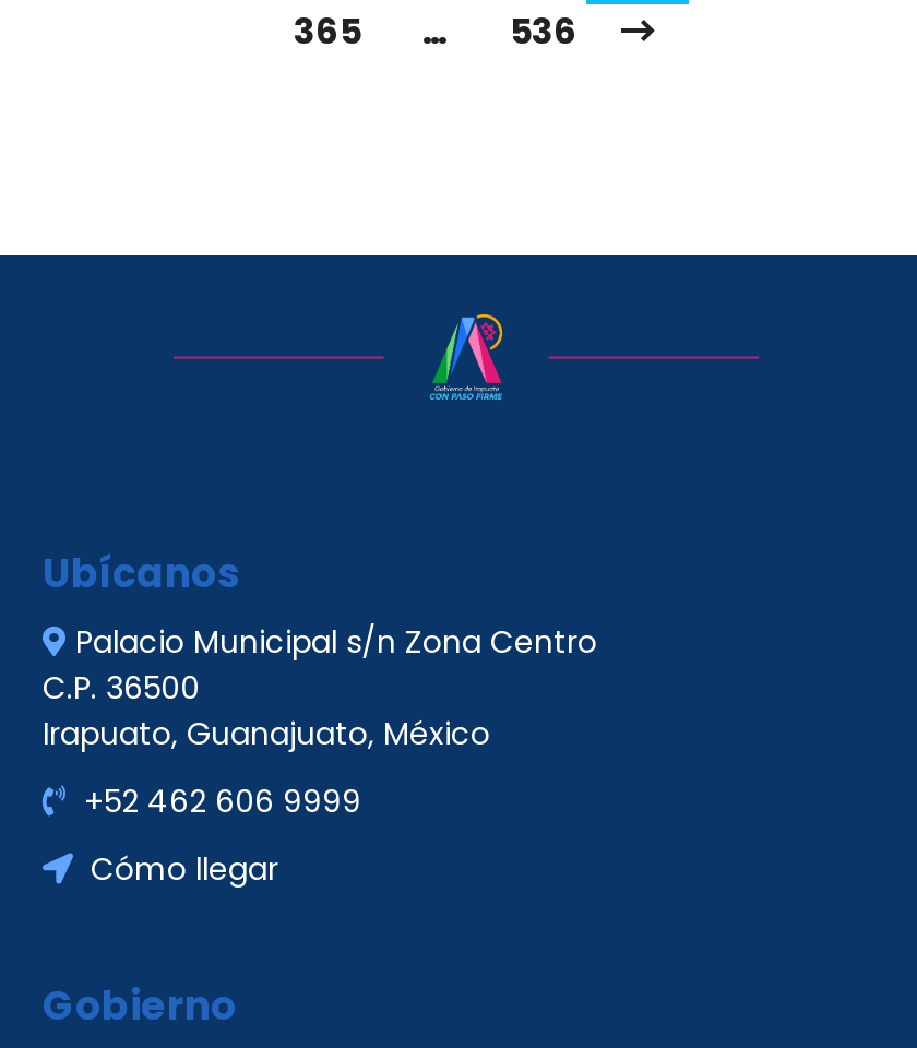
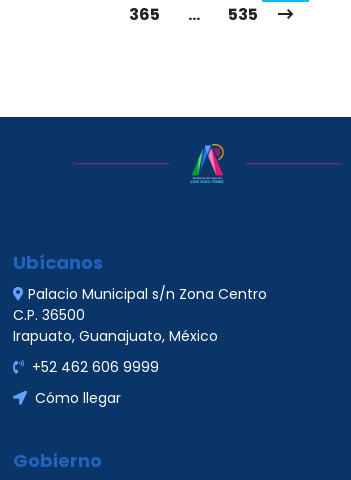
- 536
+ 535
